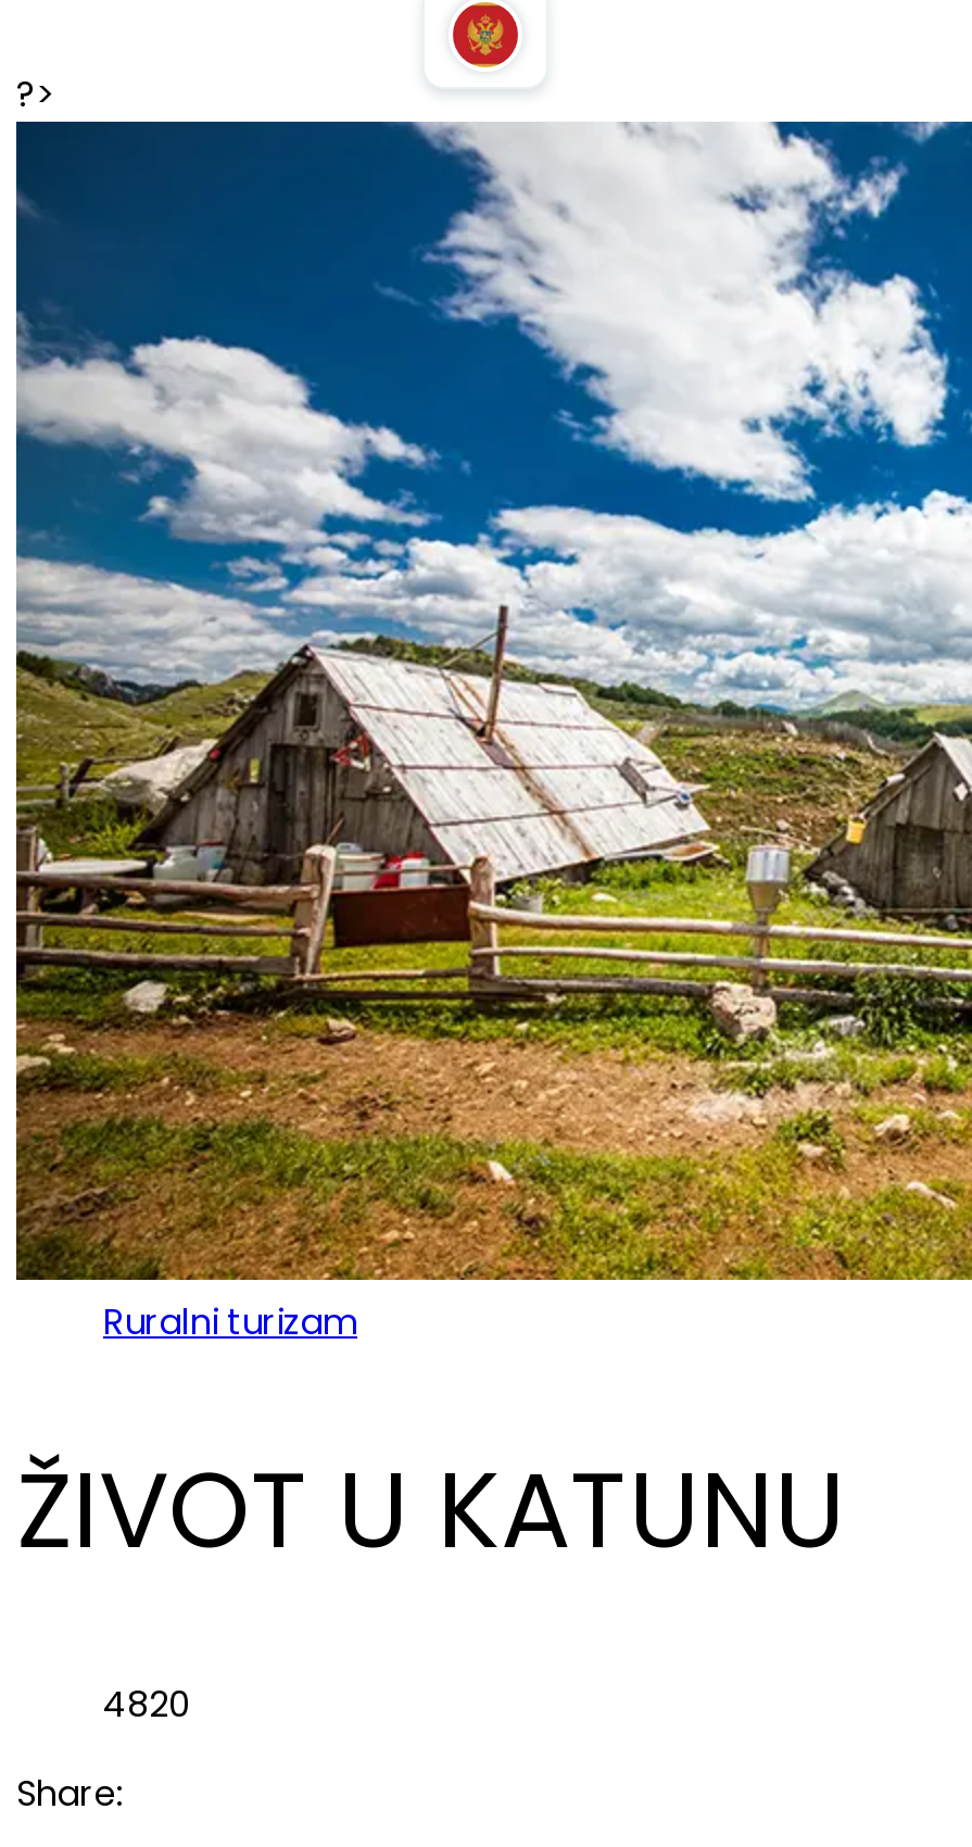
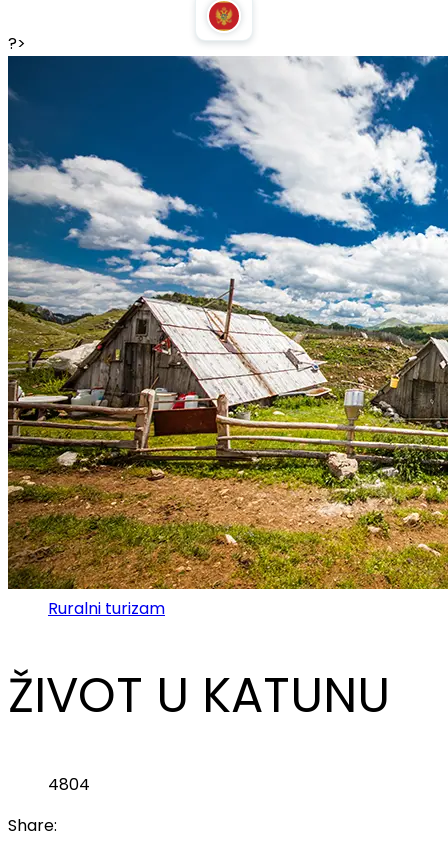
- 4820
+ 4804
